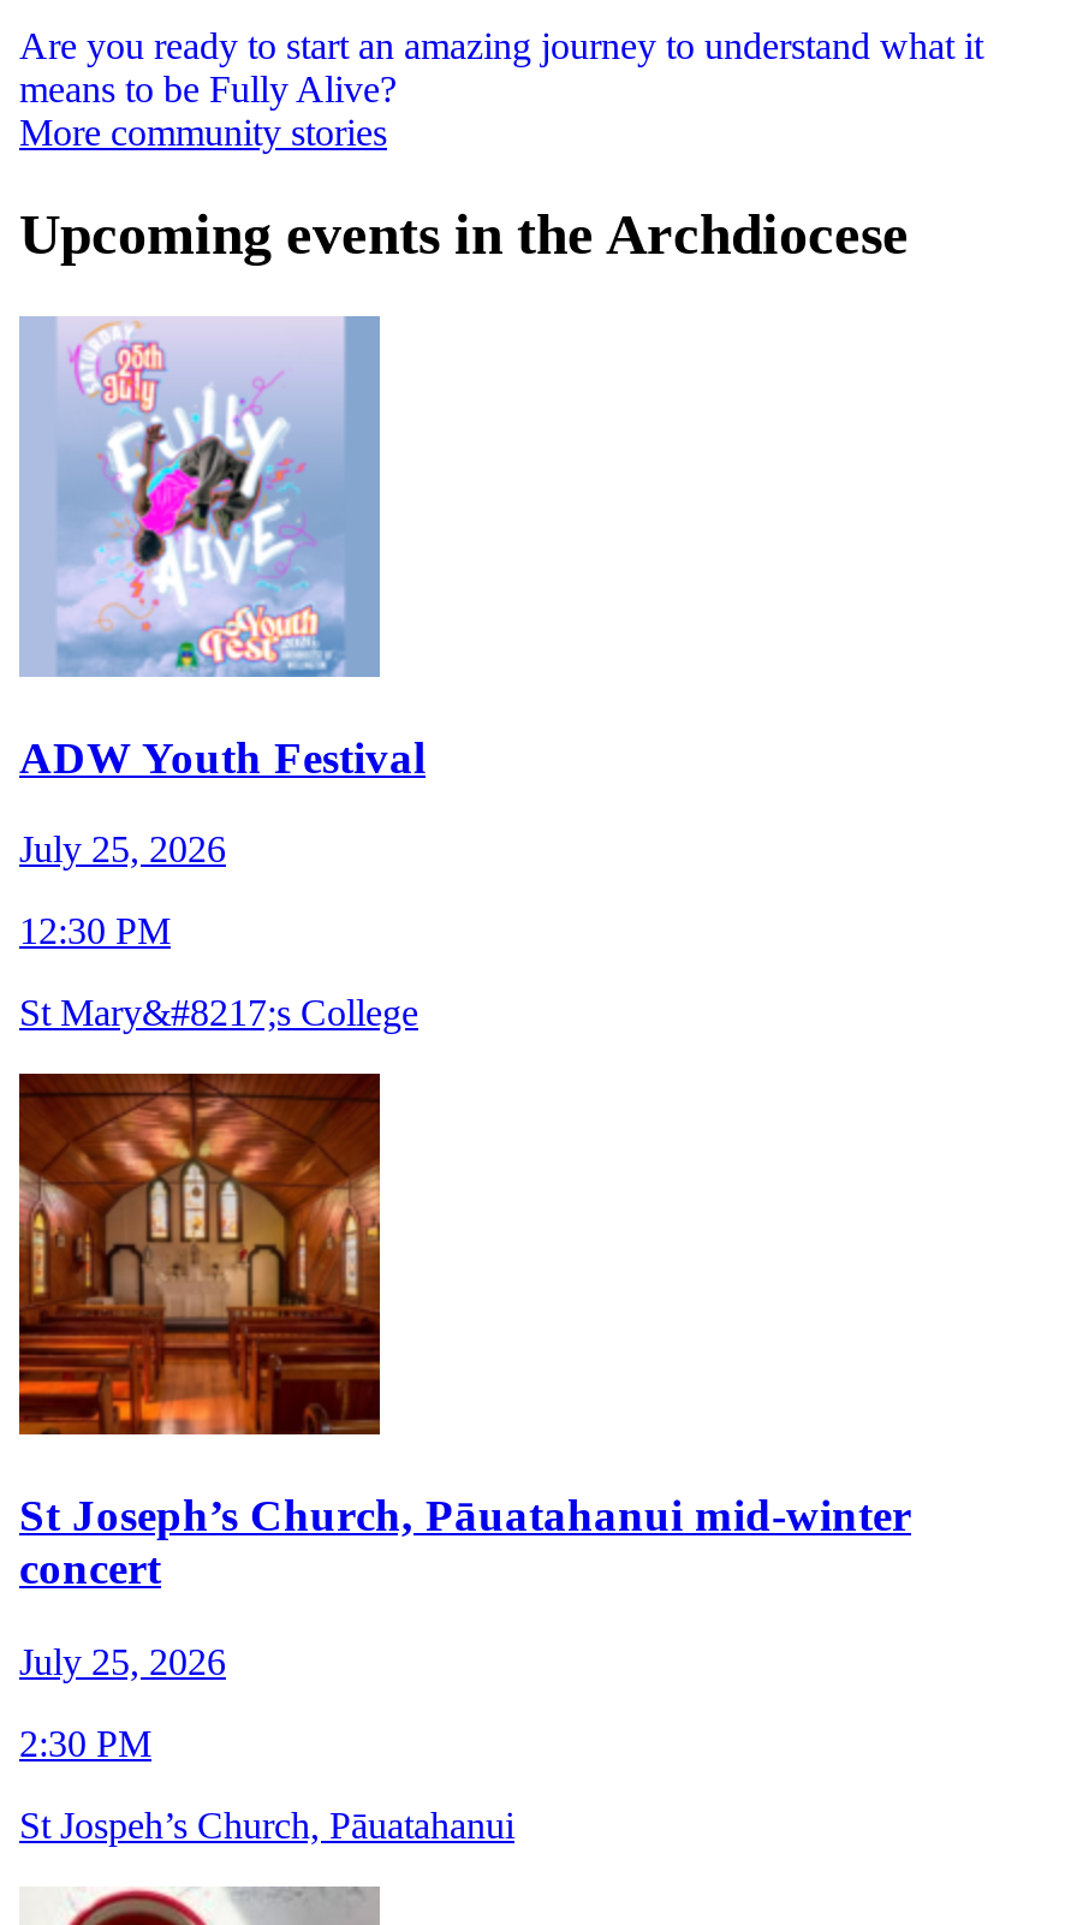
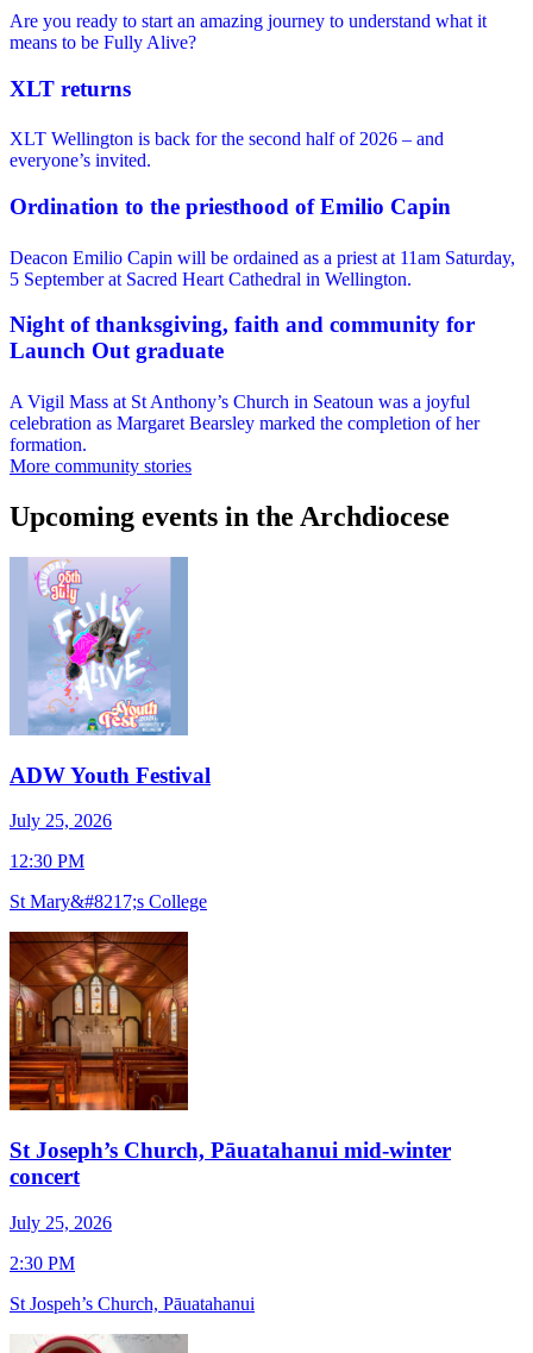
+ XLT returns
+ XLT Wellington is back for the second half of 2026 – and
+ everyone’s invited.
+ Ordination to the priesthood of Emilio Capin
+ Deacon Emilio Capin will be ordained as a priest at 11am Saturday,
+ 5 September at Sacred Heart Cathedral in Wellington.
+ Night of thanksgiving, faith and community for
+ Launch Out graduate
+ A Vigil Mass at St Anthony’s Church in Seatoun was a joyful
+ celebration as Margaret Bearsley marked the completion of her
+ formation.
